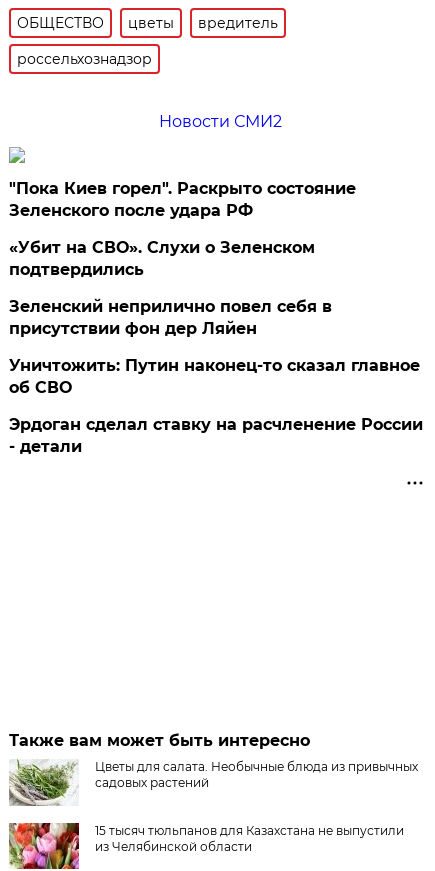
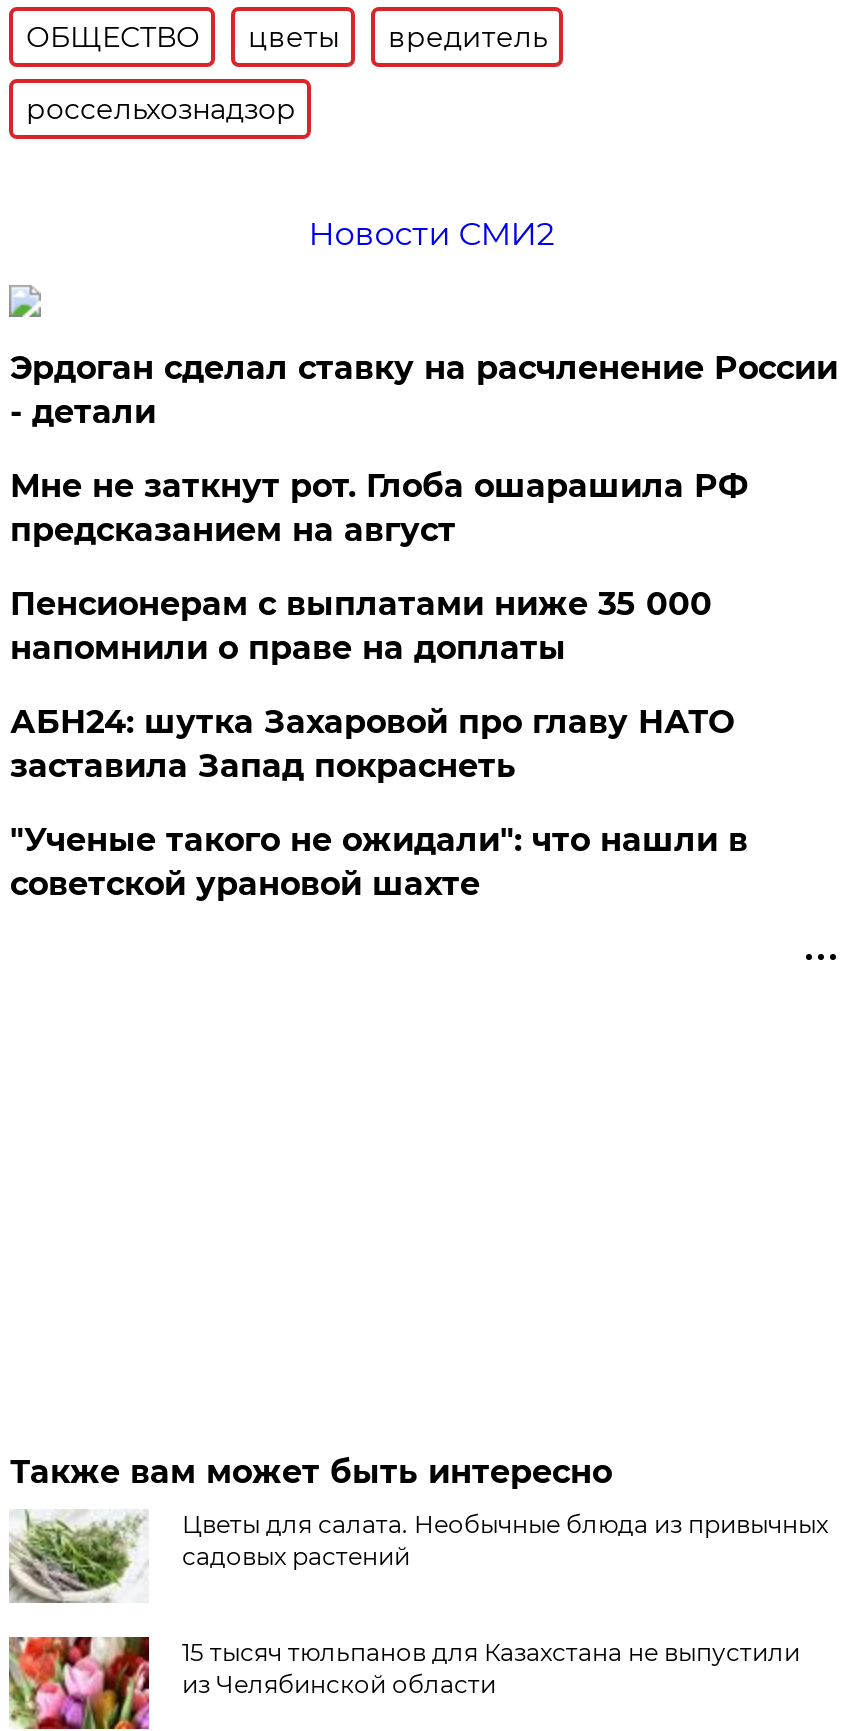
- "Пока Киев горел". Раскрыто состояние
- Зеленского после удара РФ
- «Убит на СВО». Слухи о Зеленском
- подтвердились
- Зеленский неприлично повел cебя в
- присутствии фон дер Ляйен
- Уничтожить: Путин наконец-то сказал главное
- об СВО

moved up: Эрдоган сделал ставку на расчленение России | - детали

+ Мне не заткнут рот. Глоба ошарашила РФ
+ предсказанием на август
+ Пенсионерам с выплатами ниже 35 000
+ напомнили о праве на доплаты
+ АБН24: шутка Захаровой про главу НАТО
+ заставила Запад покраснеть
+ "Ученые такого не ожидали": что нашли в
+ советской урановой шахте
